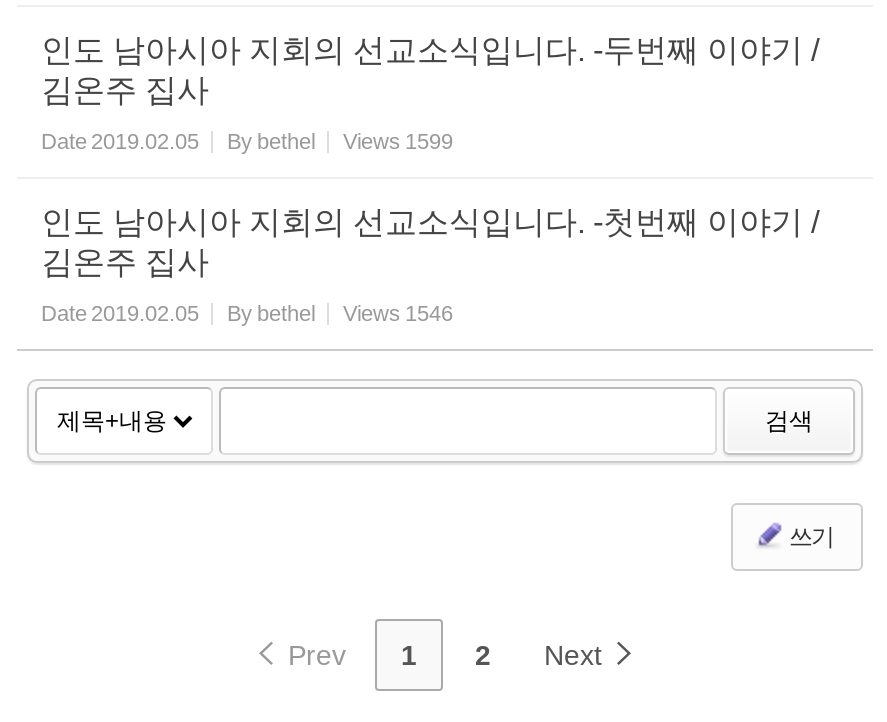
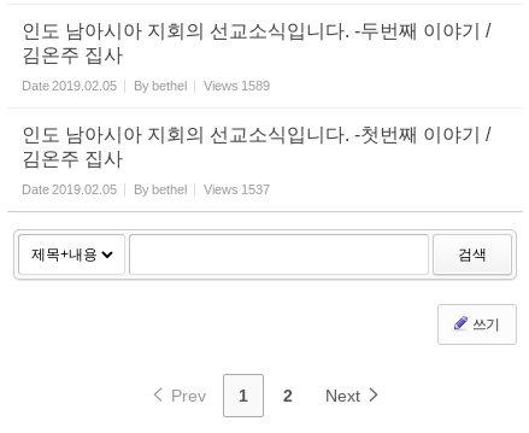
- Date 2019.02.05 By bethel Views 1599
+ Date 2019.02.05 By bethel Views 1589

- Date 2019.02.05 By bethel Views 1546
+ Date 2019.02.05 By bethel Views 1537
